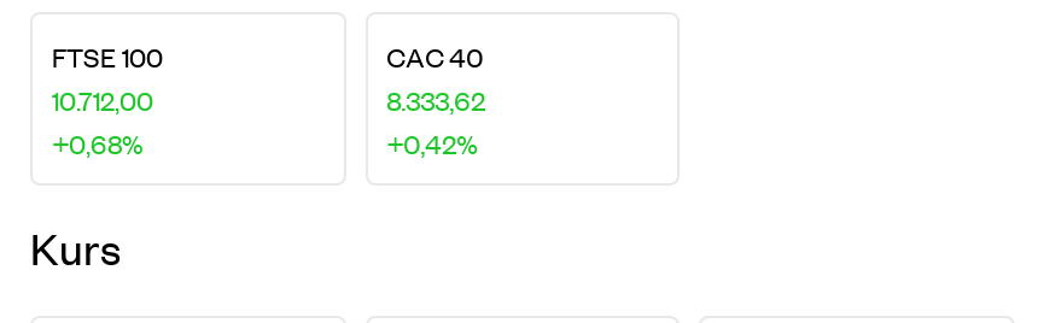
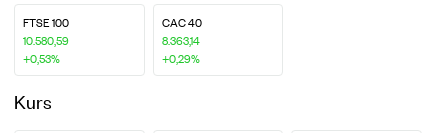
- 10.712,00
+ 10.580,59

- 8.333,62
+ 8.363,14

- +0,68%
+ +0,53%

- +0,42%
+ +0,29%
